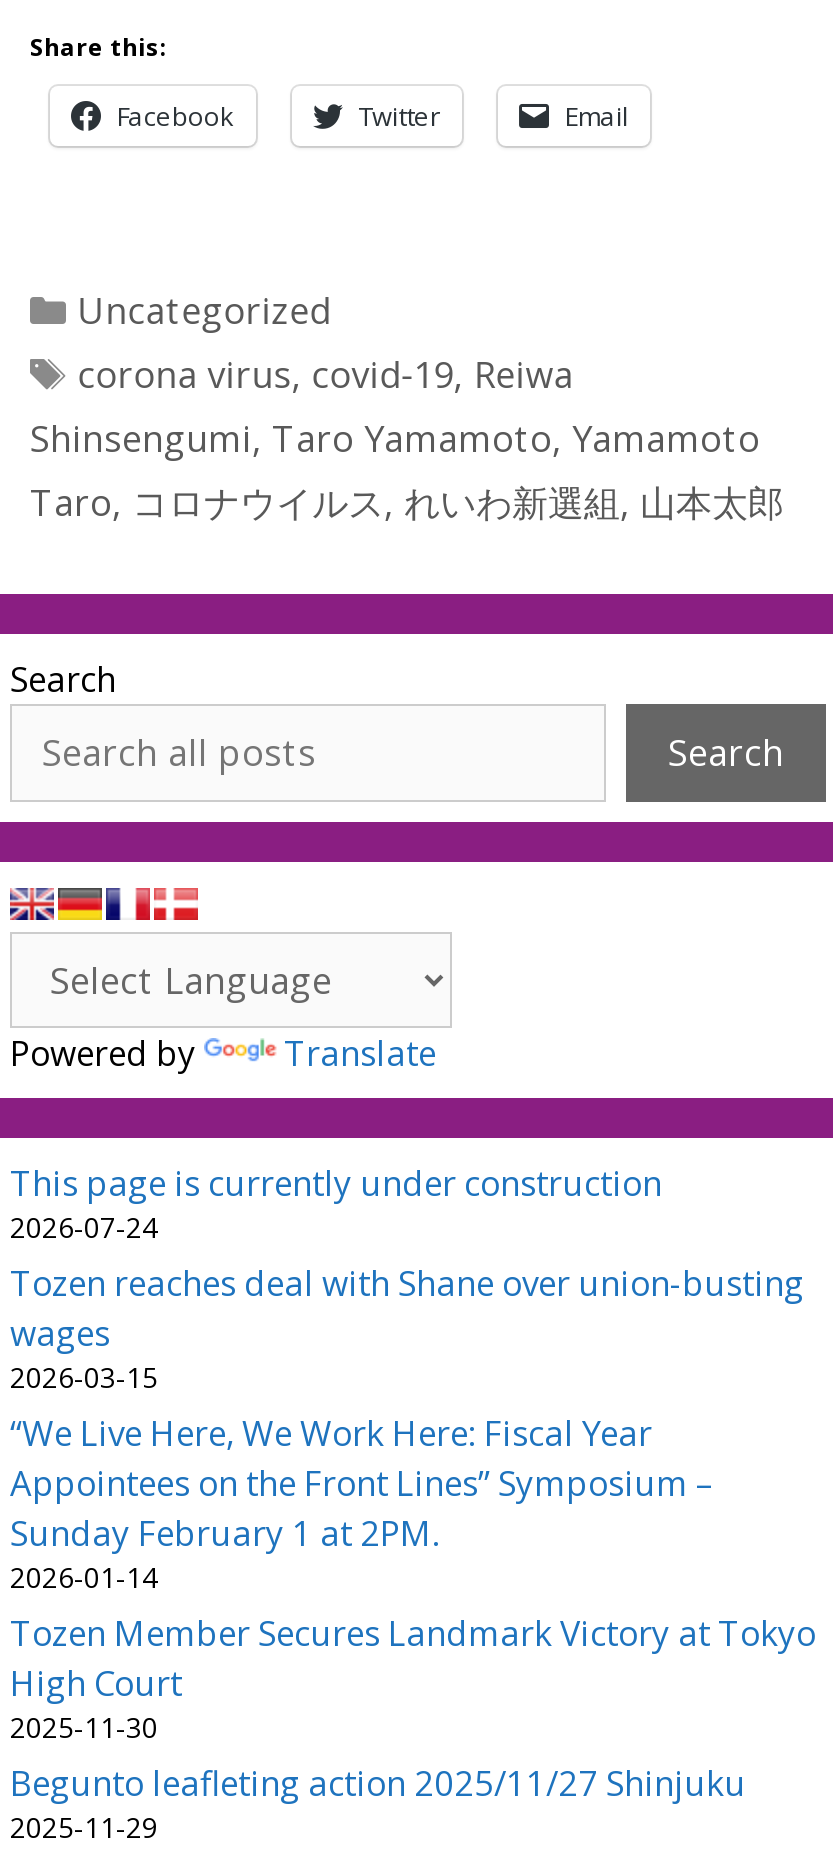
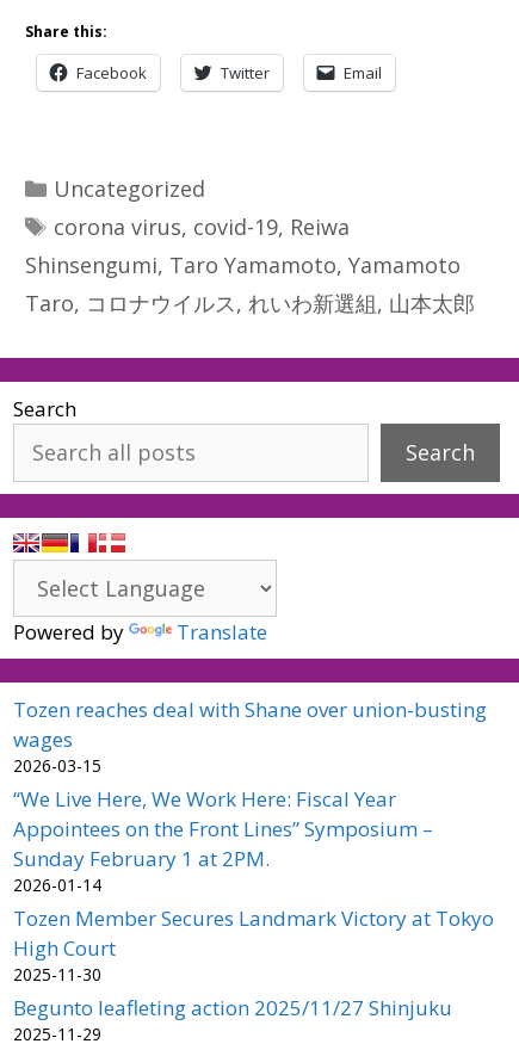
- This page is currently under construction
- 2026-07-24
